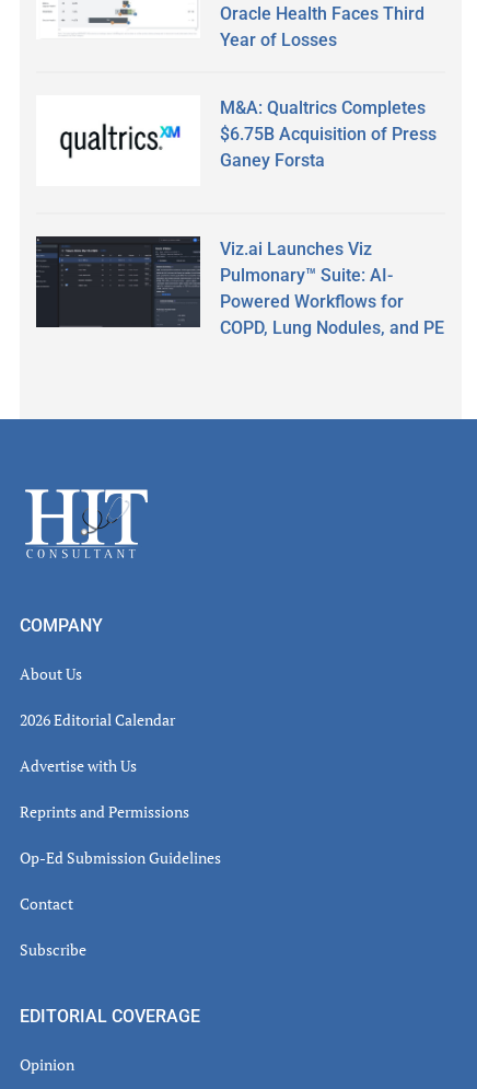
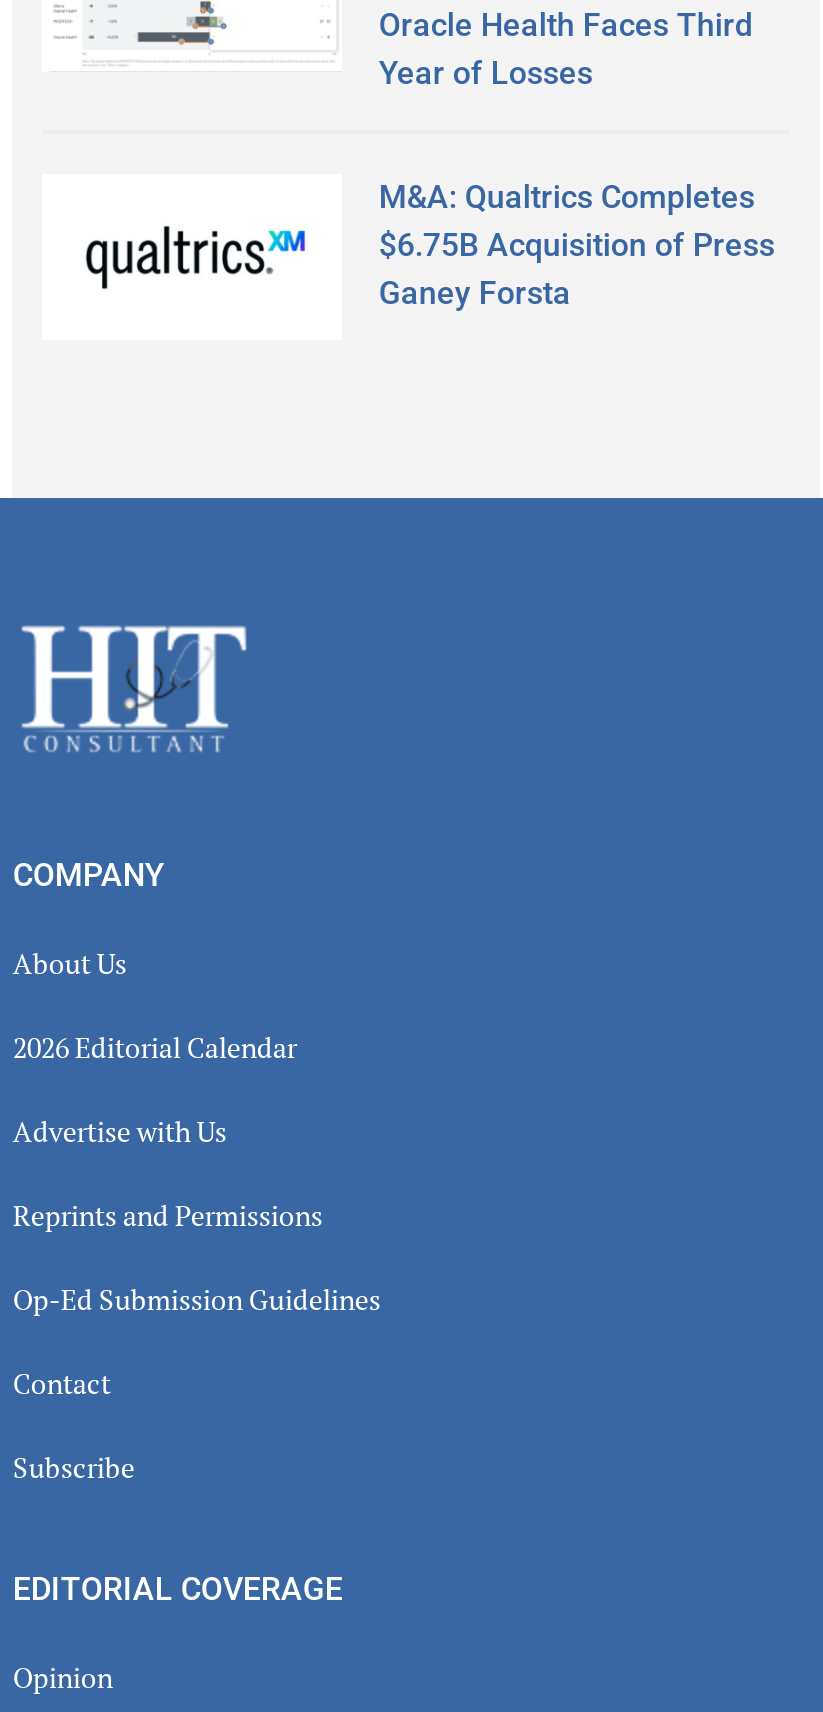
- [image]
- Viz.ai Launches Viz
- Pulmonary™ Suite: AI-
- Powered Workflows for
- COPD, Lung Nodules, and PE
